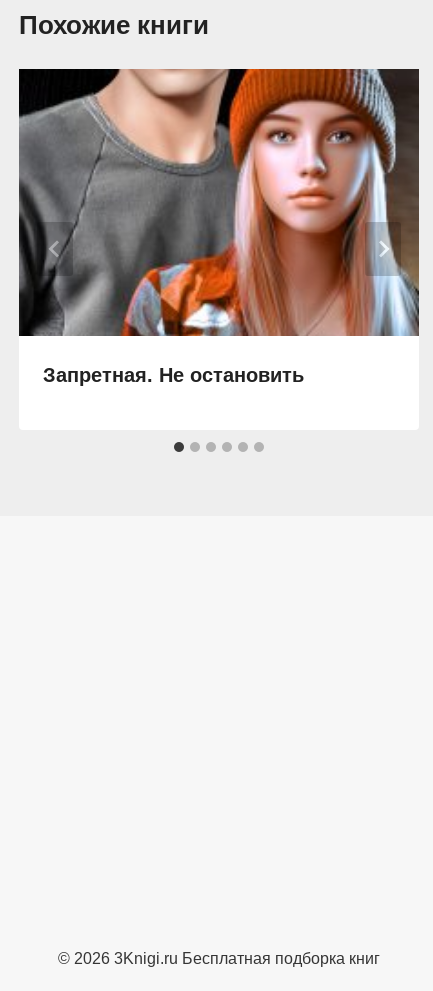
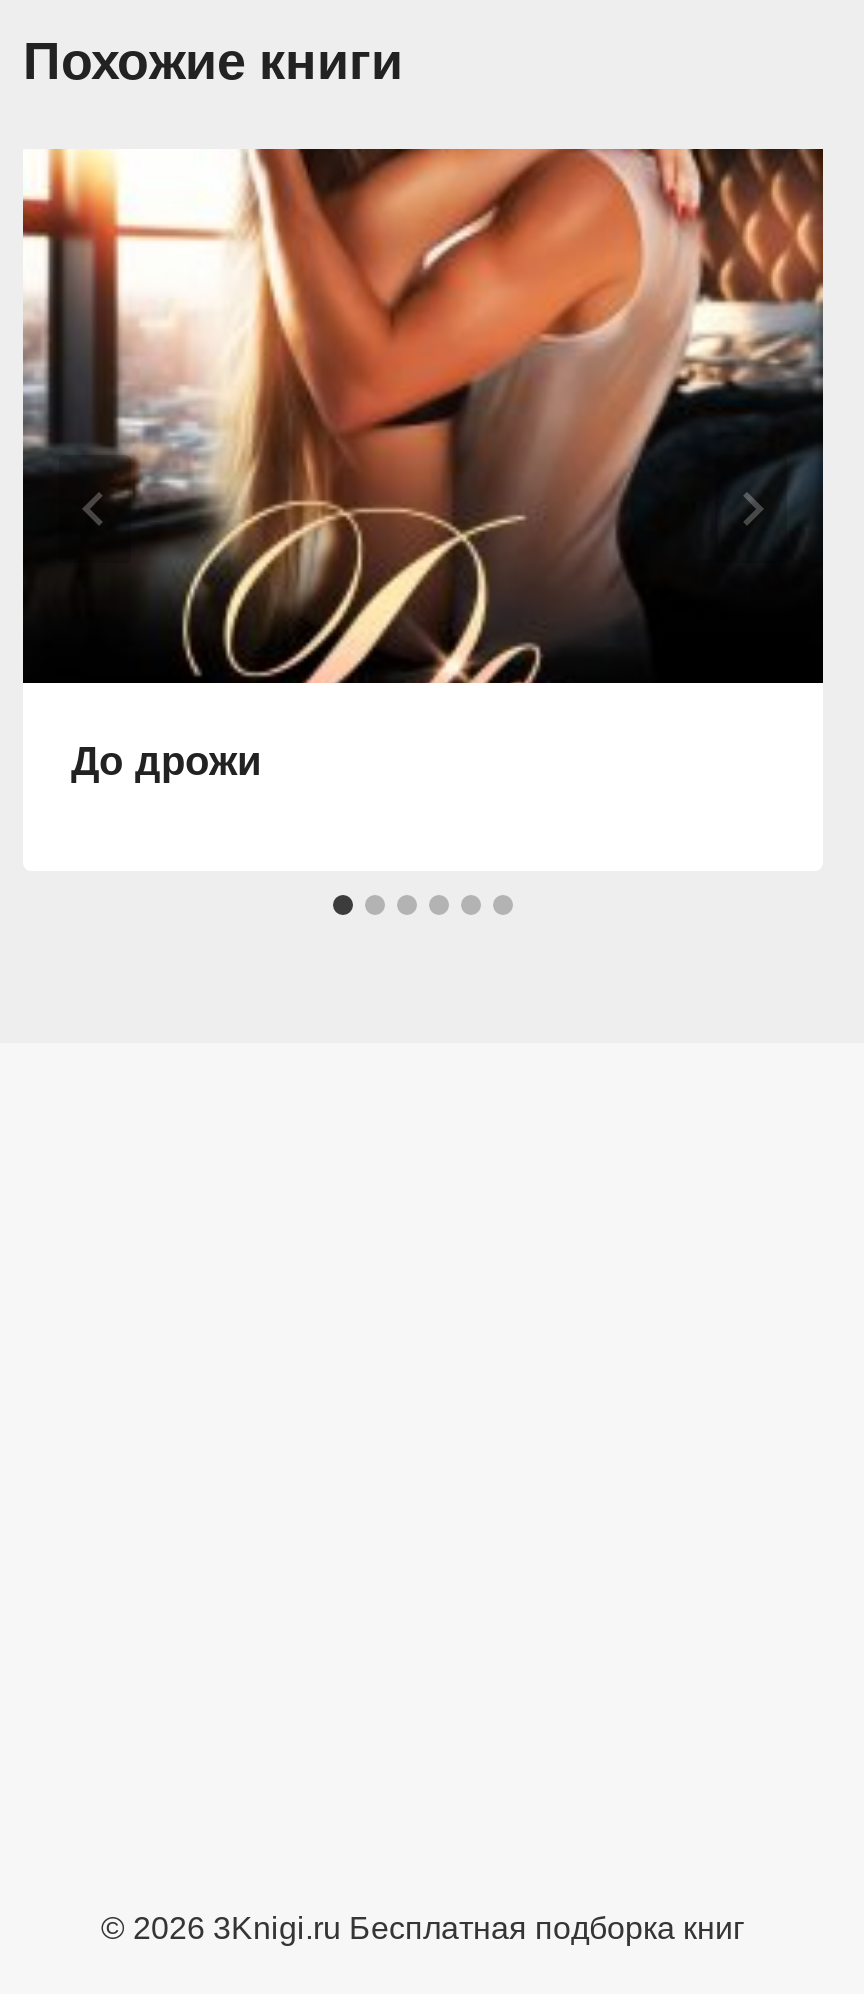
- [image]
- Запретная. Не остановить
+ [image]
+ До дрожи
